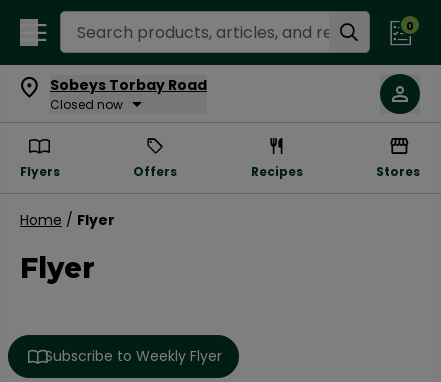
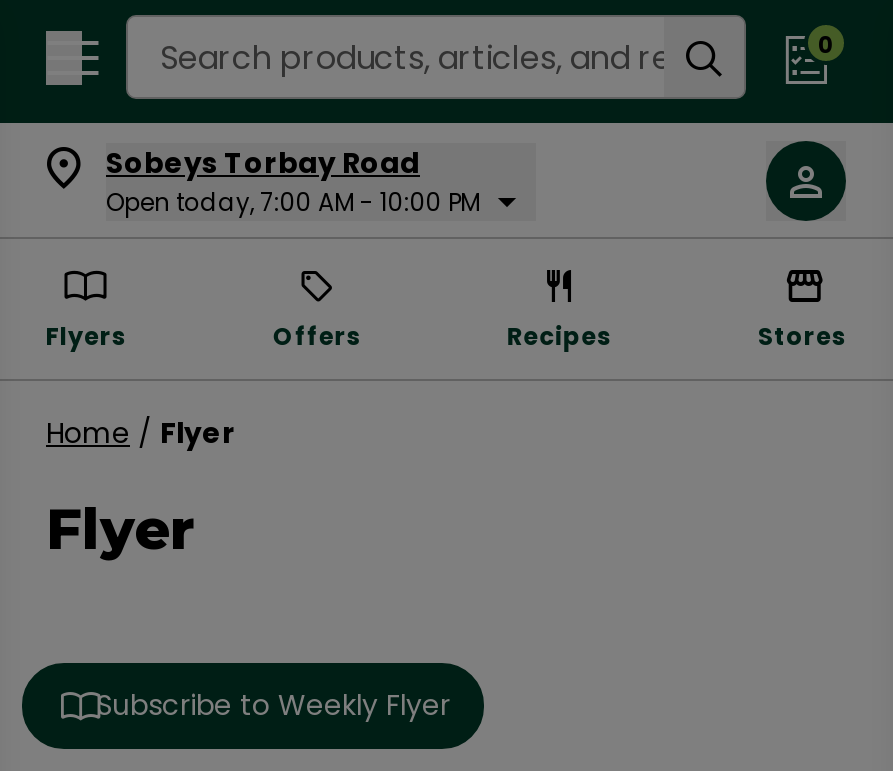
- Closed now
+ Open today, 7:00 AM - 10:00 PM
